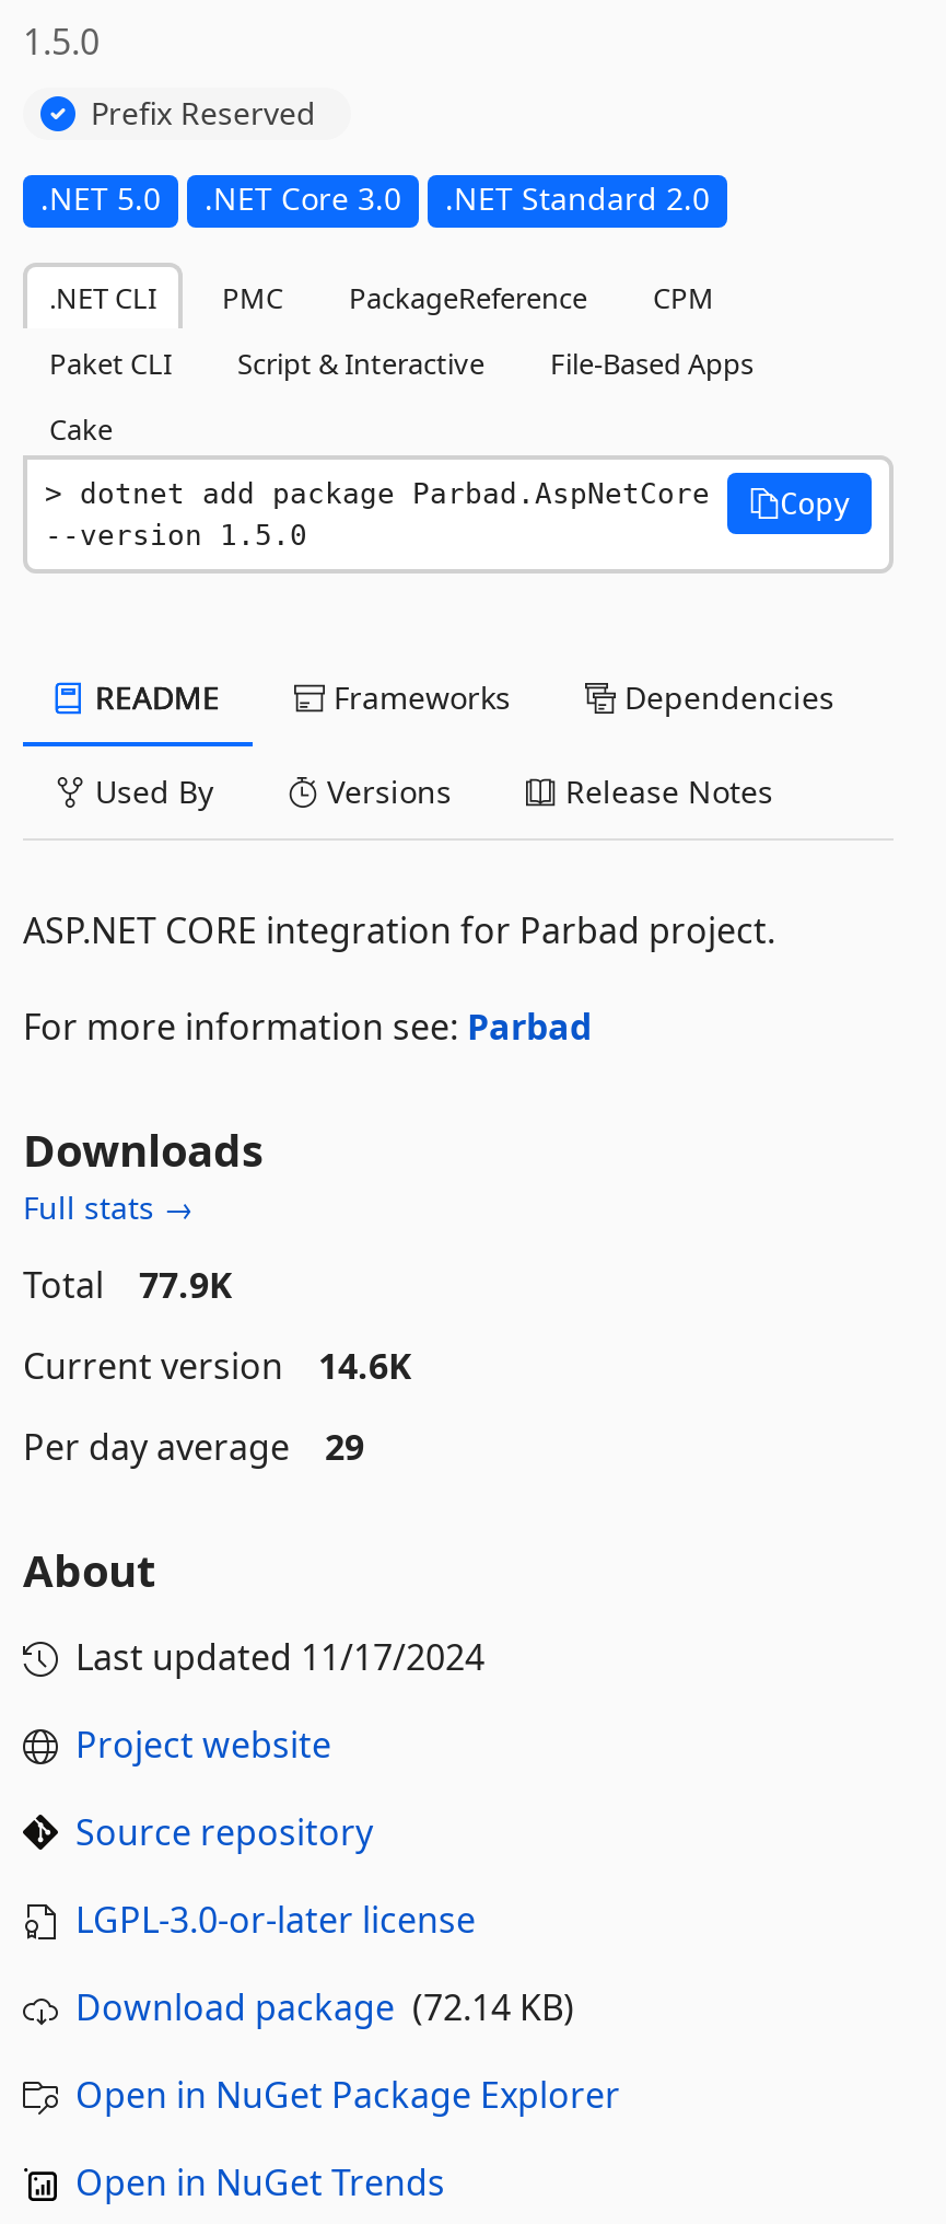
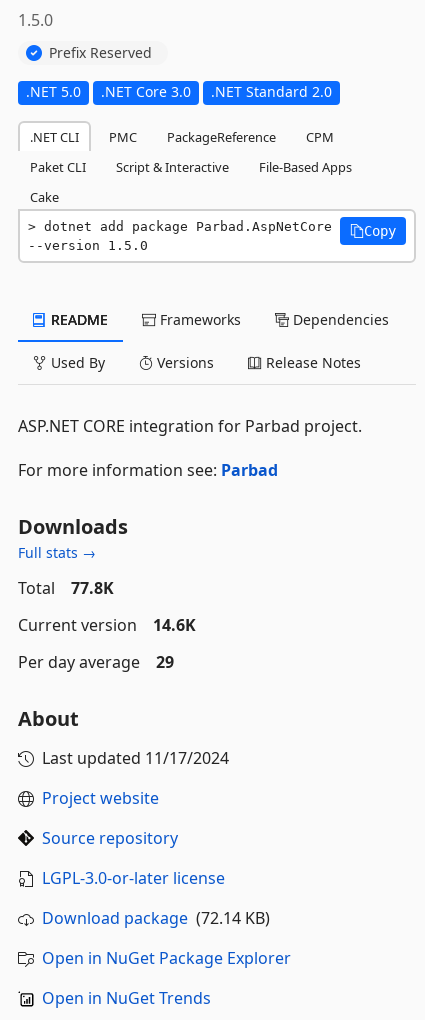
- Total 77.9K
+ Total 77.8K
